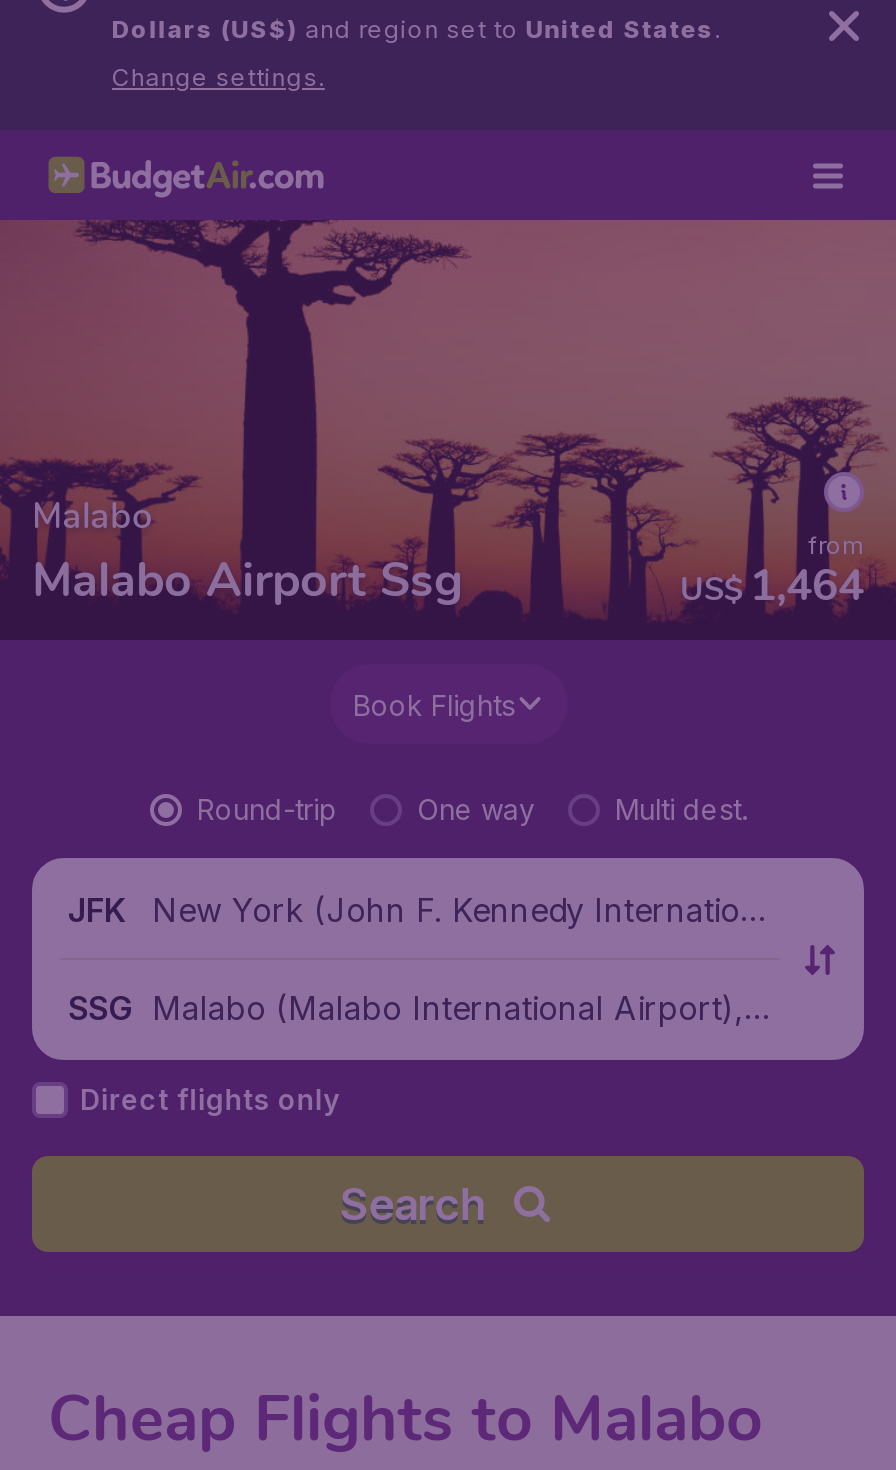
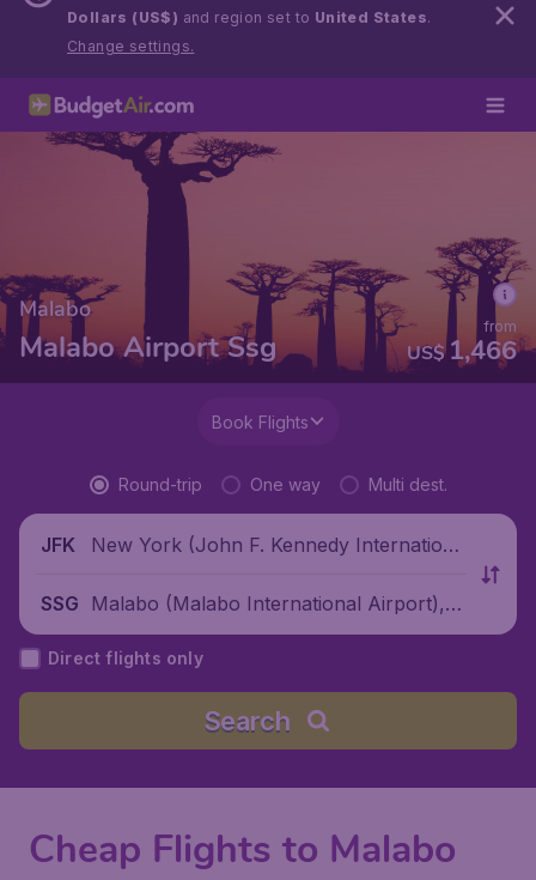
- US$ 1,464
+ US$ 1,466
